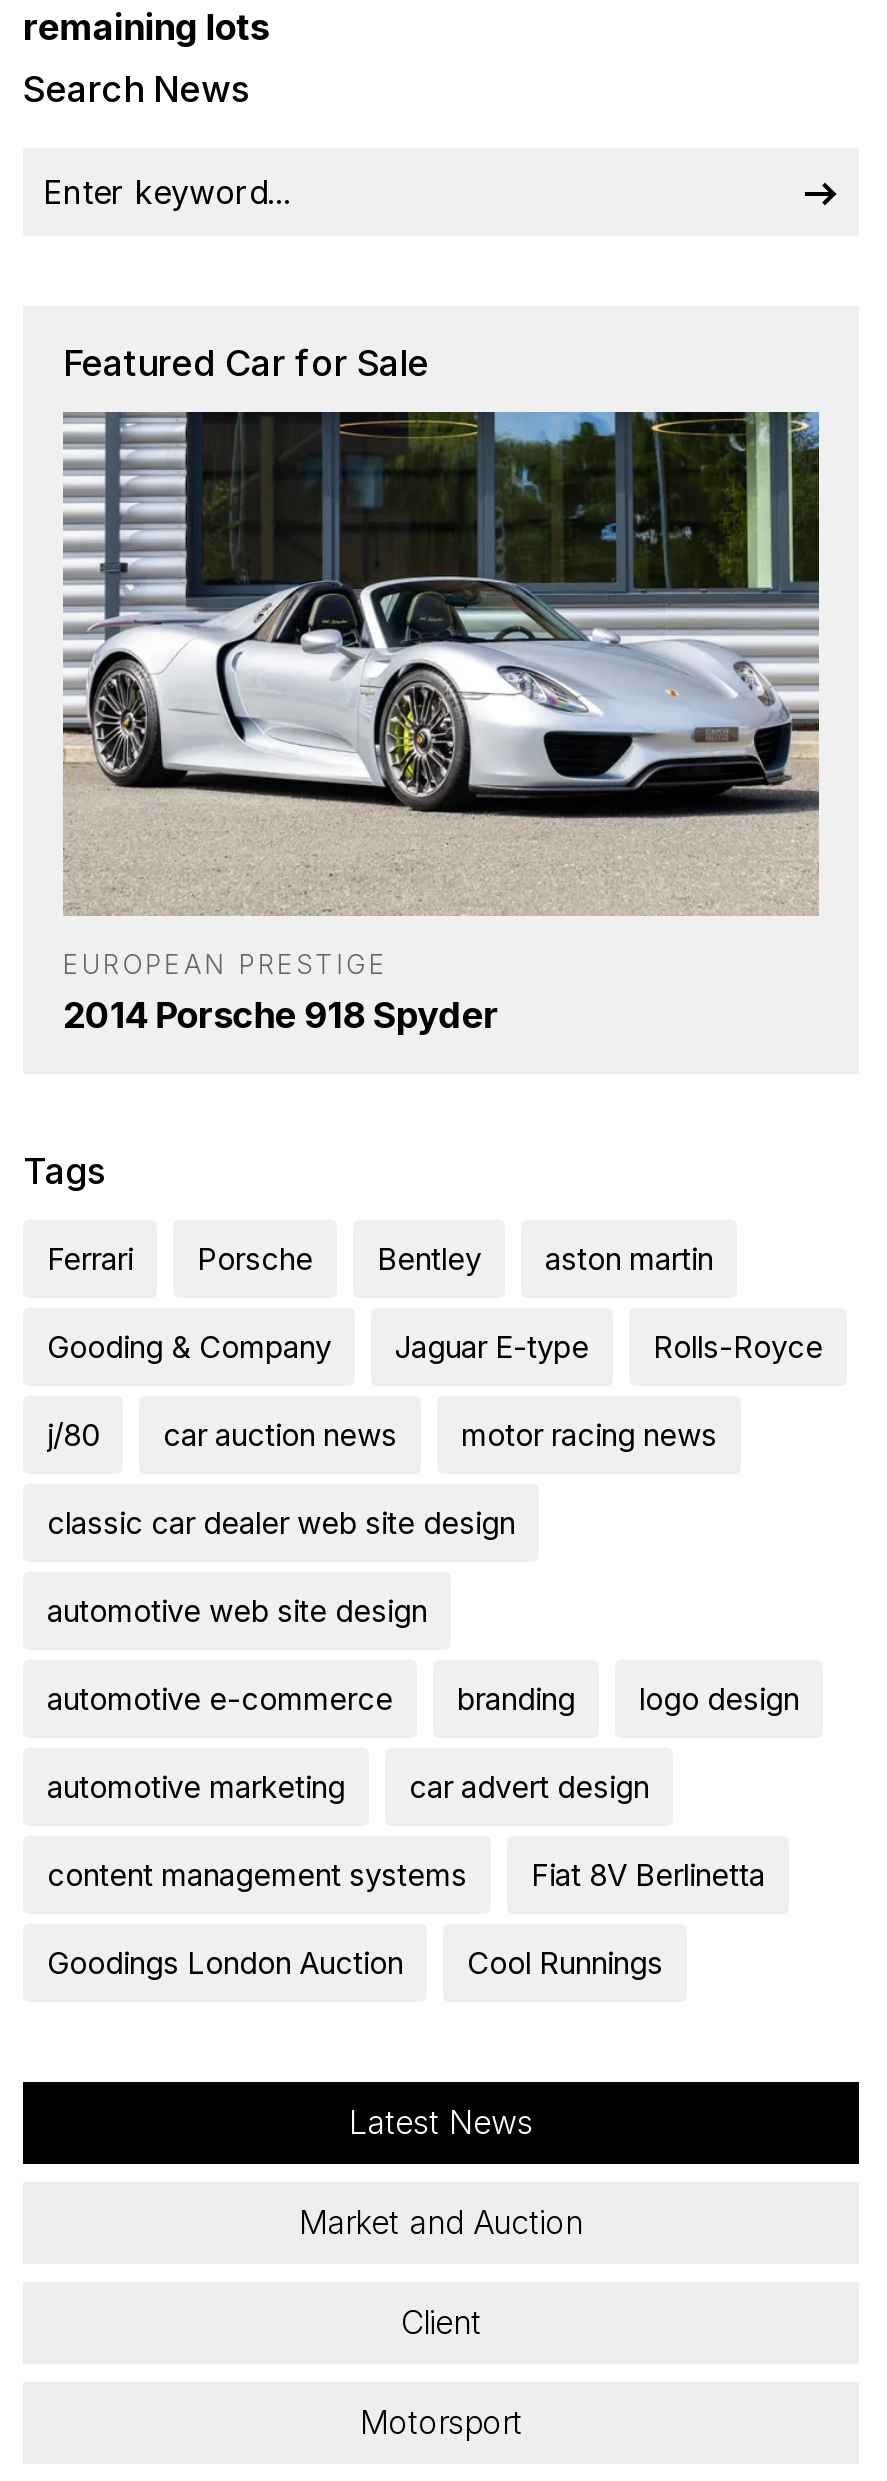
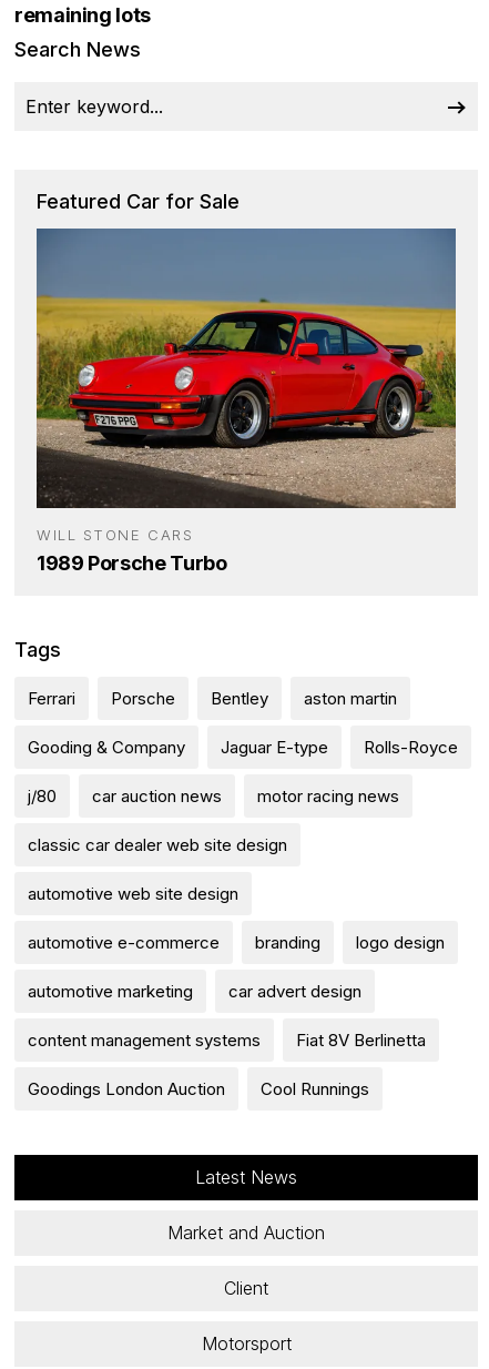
- [image]
- EUROPEAN PRESTIGE
- 2014 Porsche 918 Spyder
+ [image]
+ WILL STONE CARS
+ 1989 Porsche Turbo
